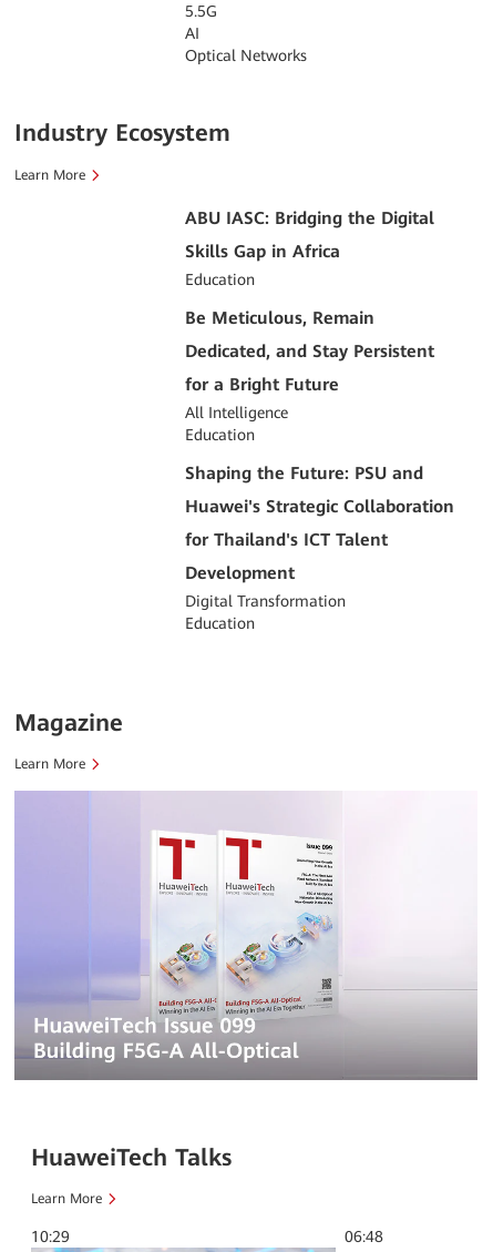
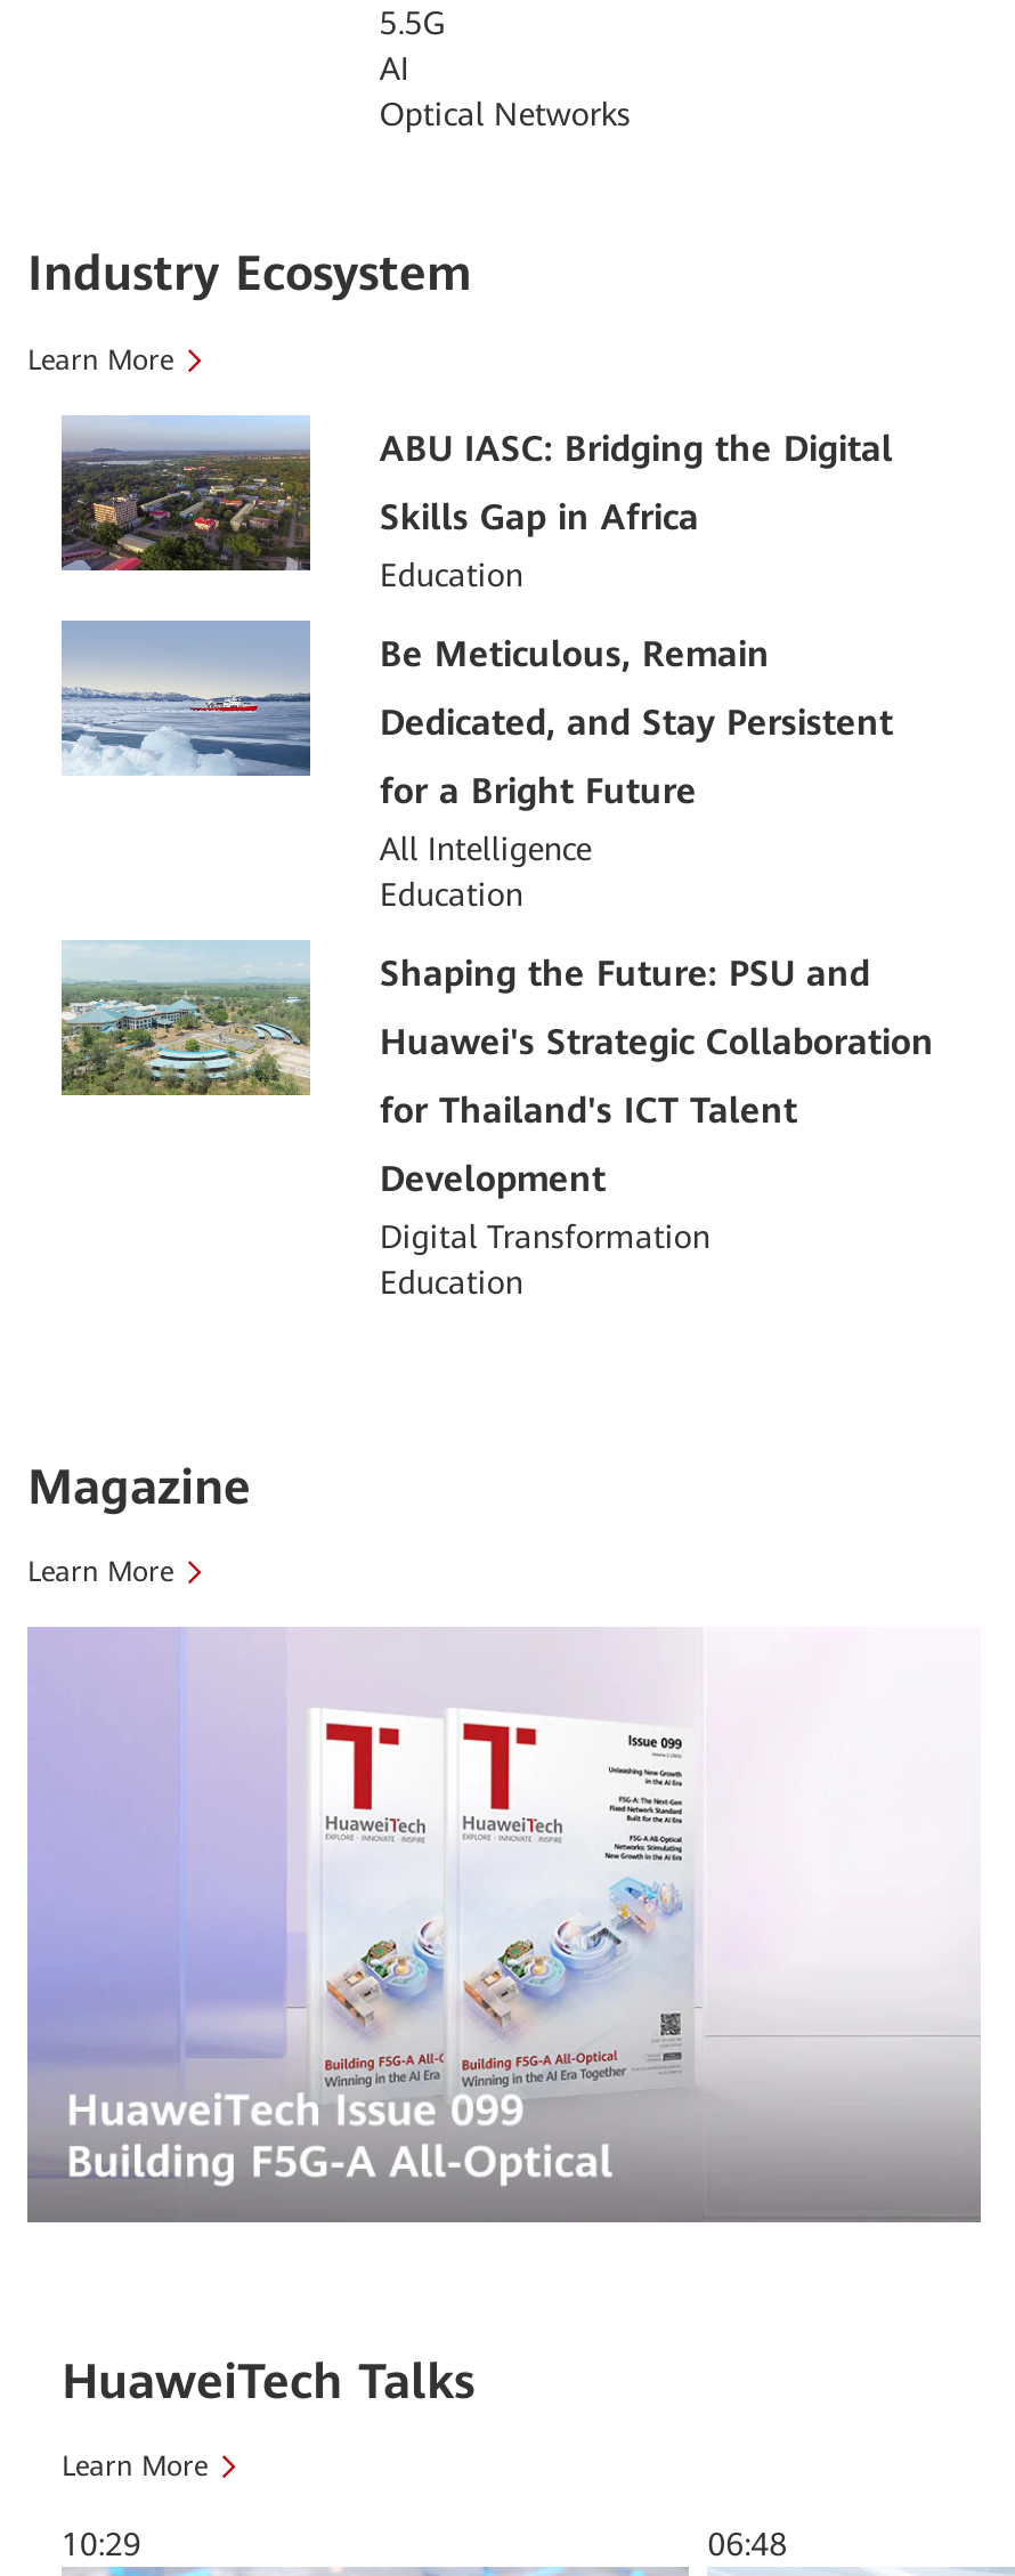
+ [image]

+ [image]

+ [image]
